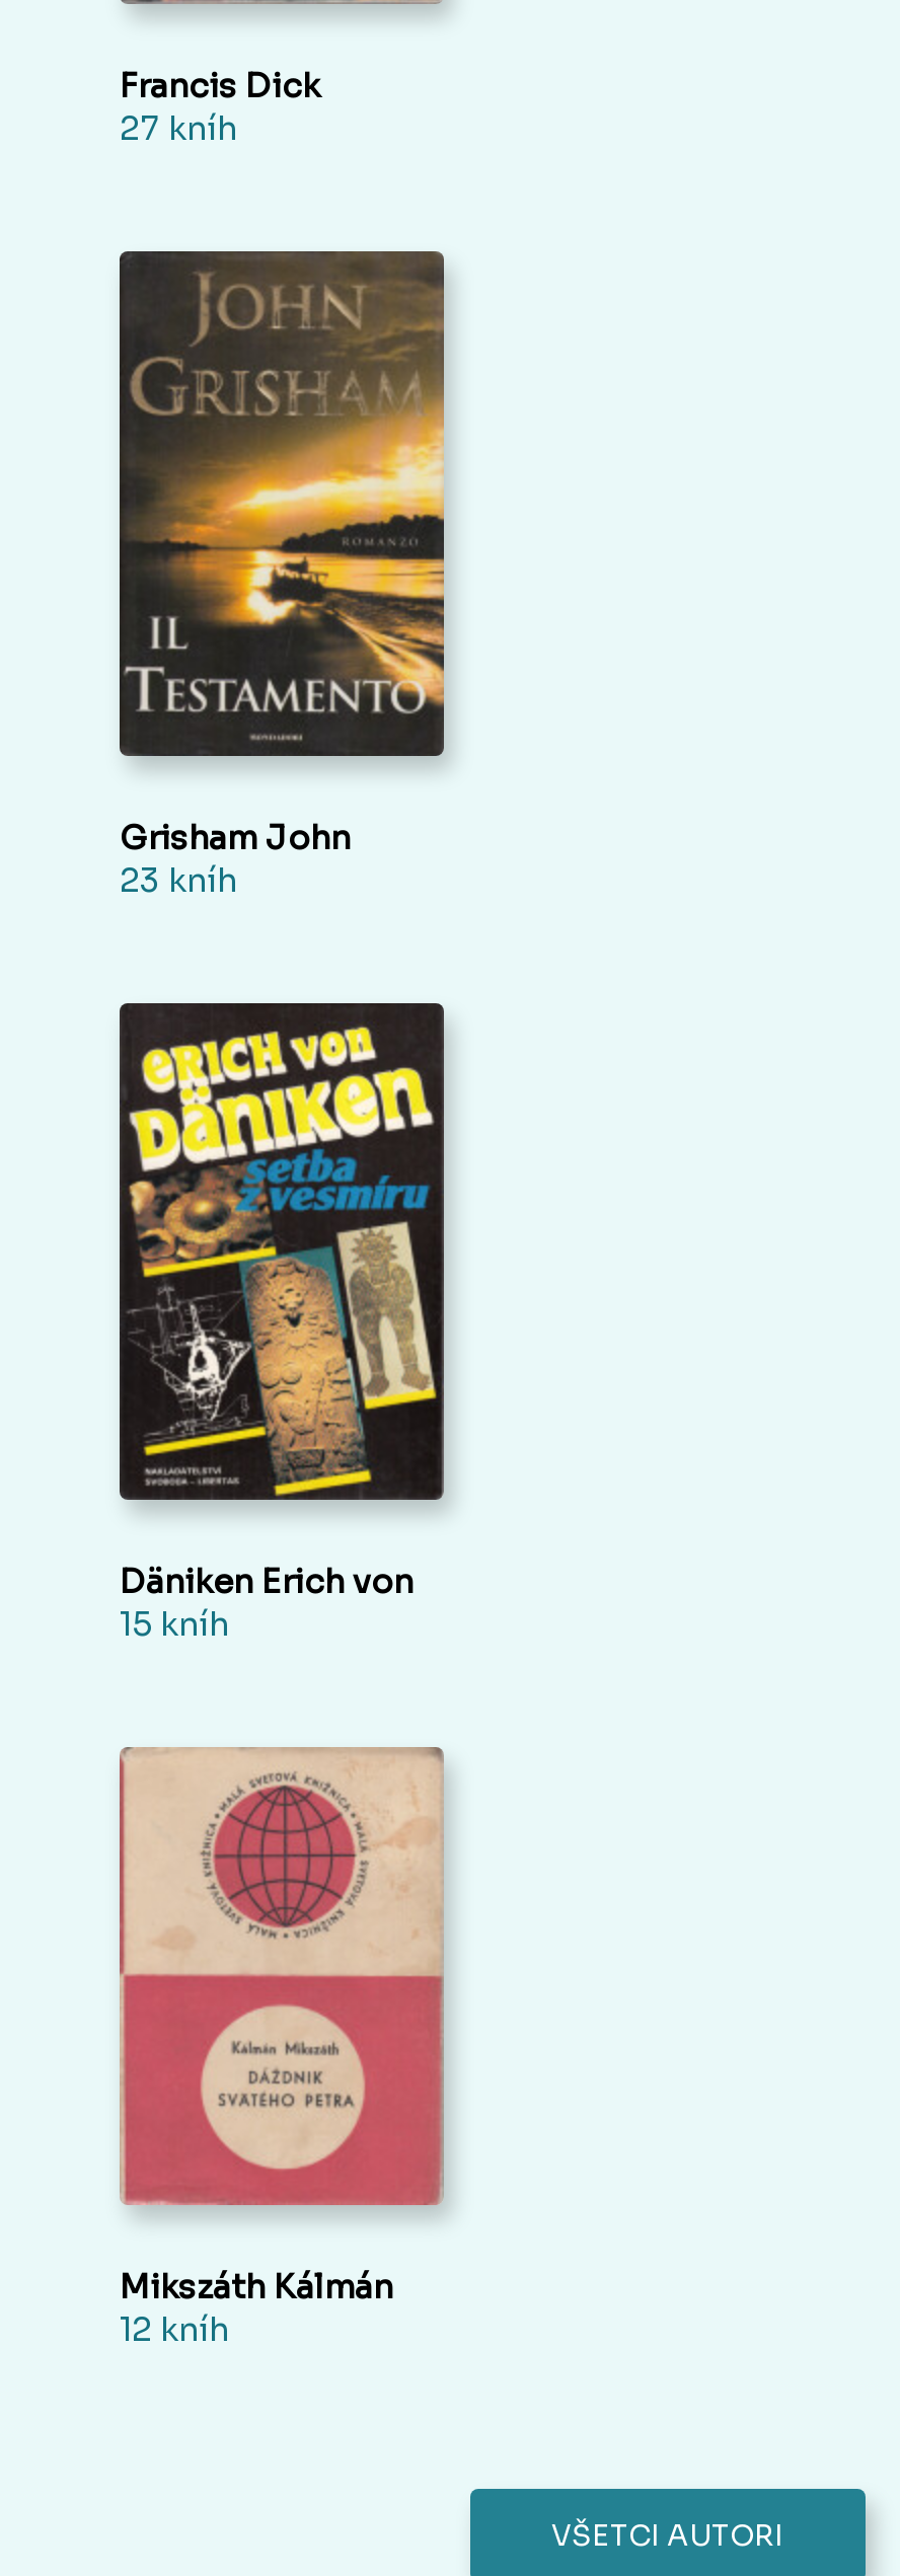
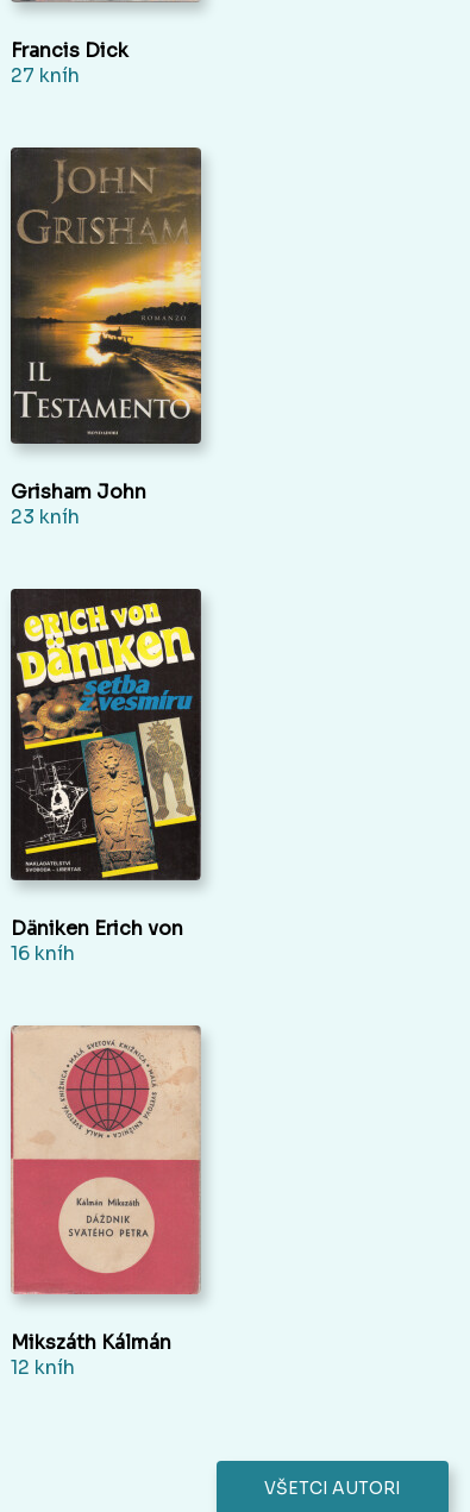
- 15 kníh
+ 16 kníh
